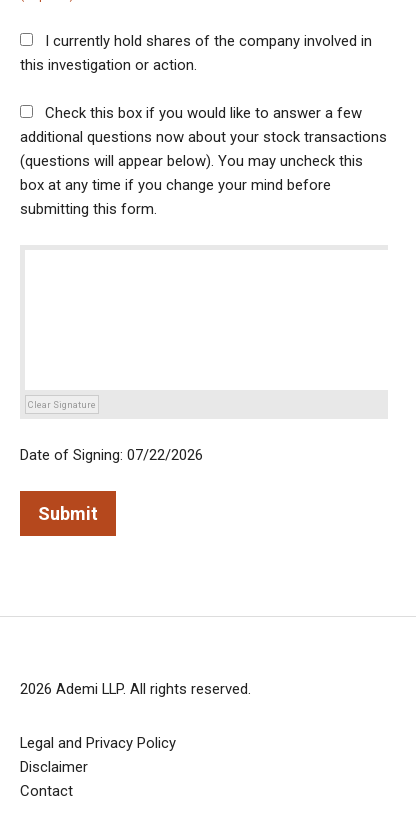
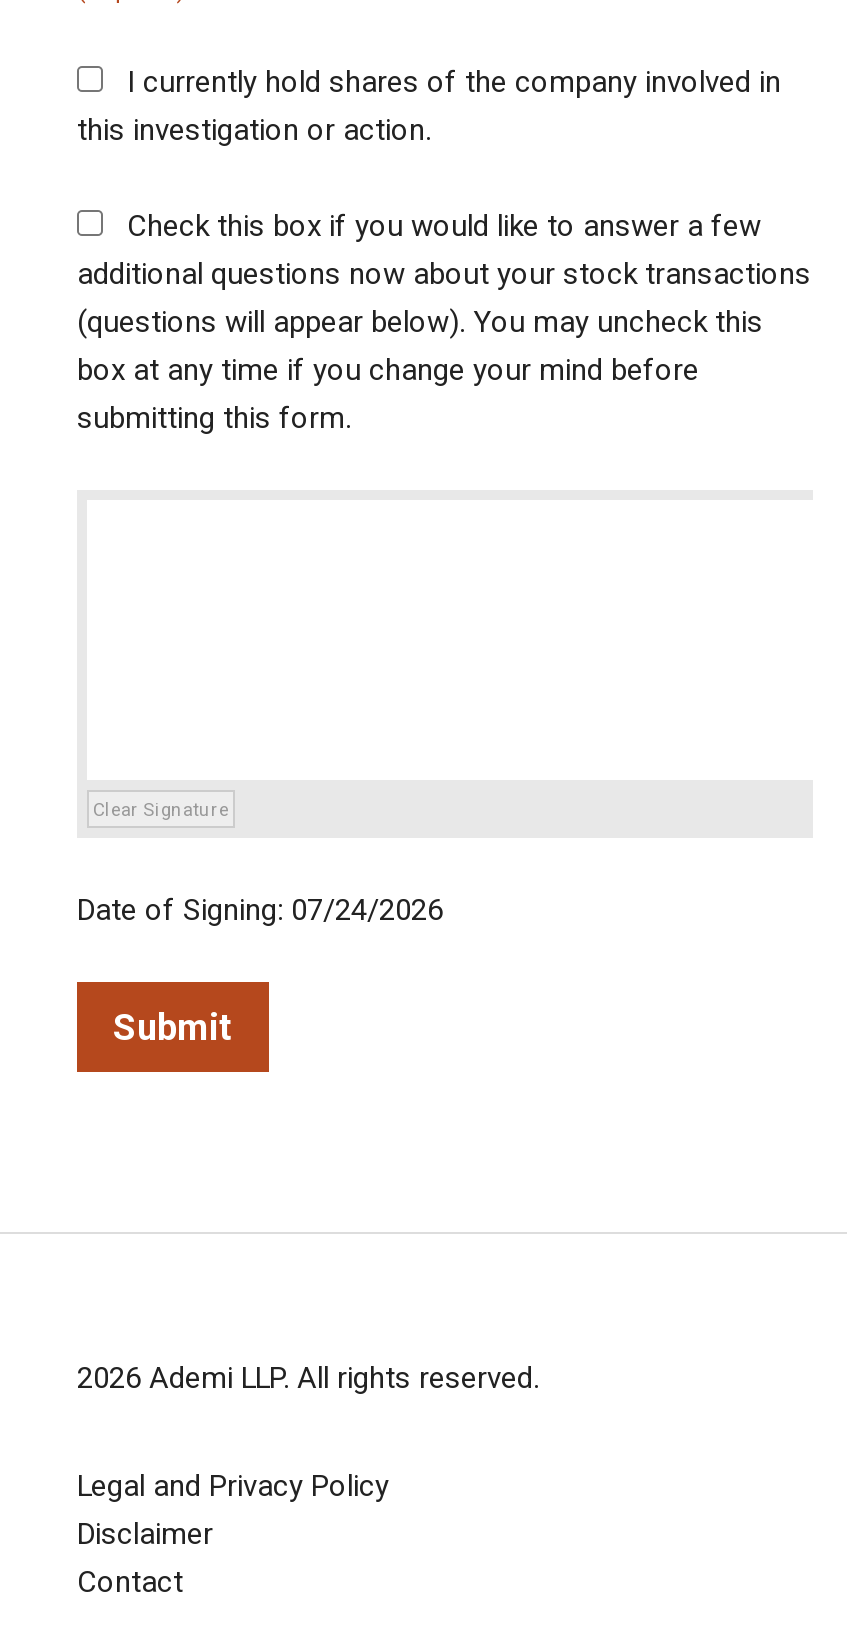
- Date of Signing: 07/22/2026
+ Date of Signing: 07/24/2026
